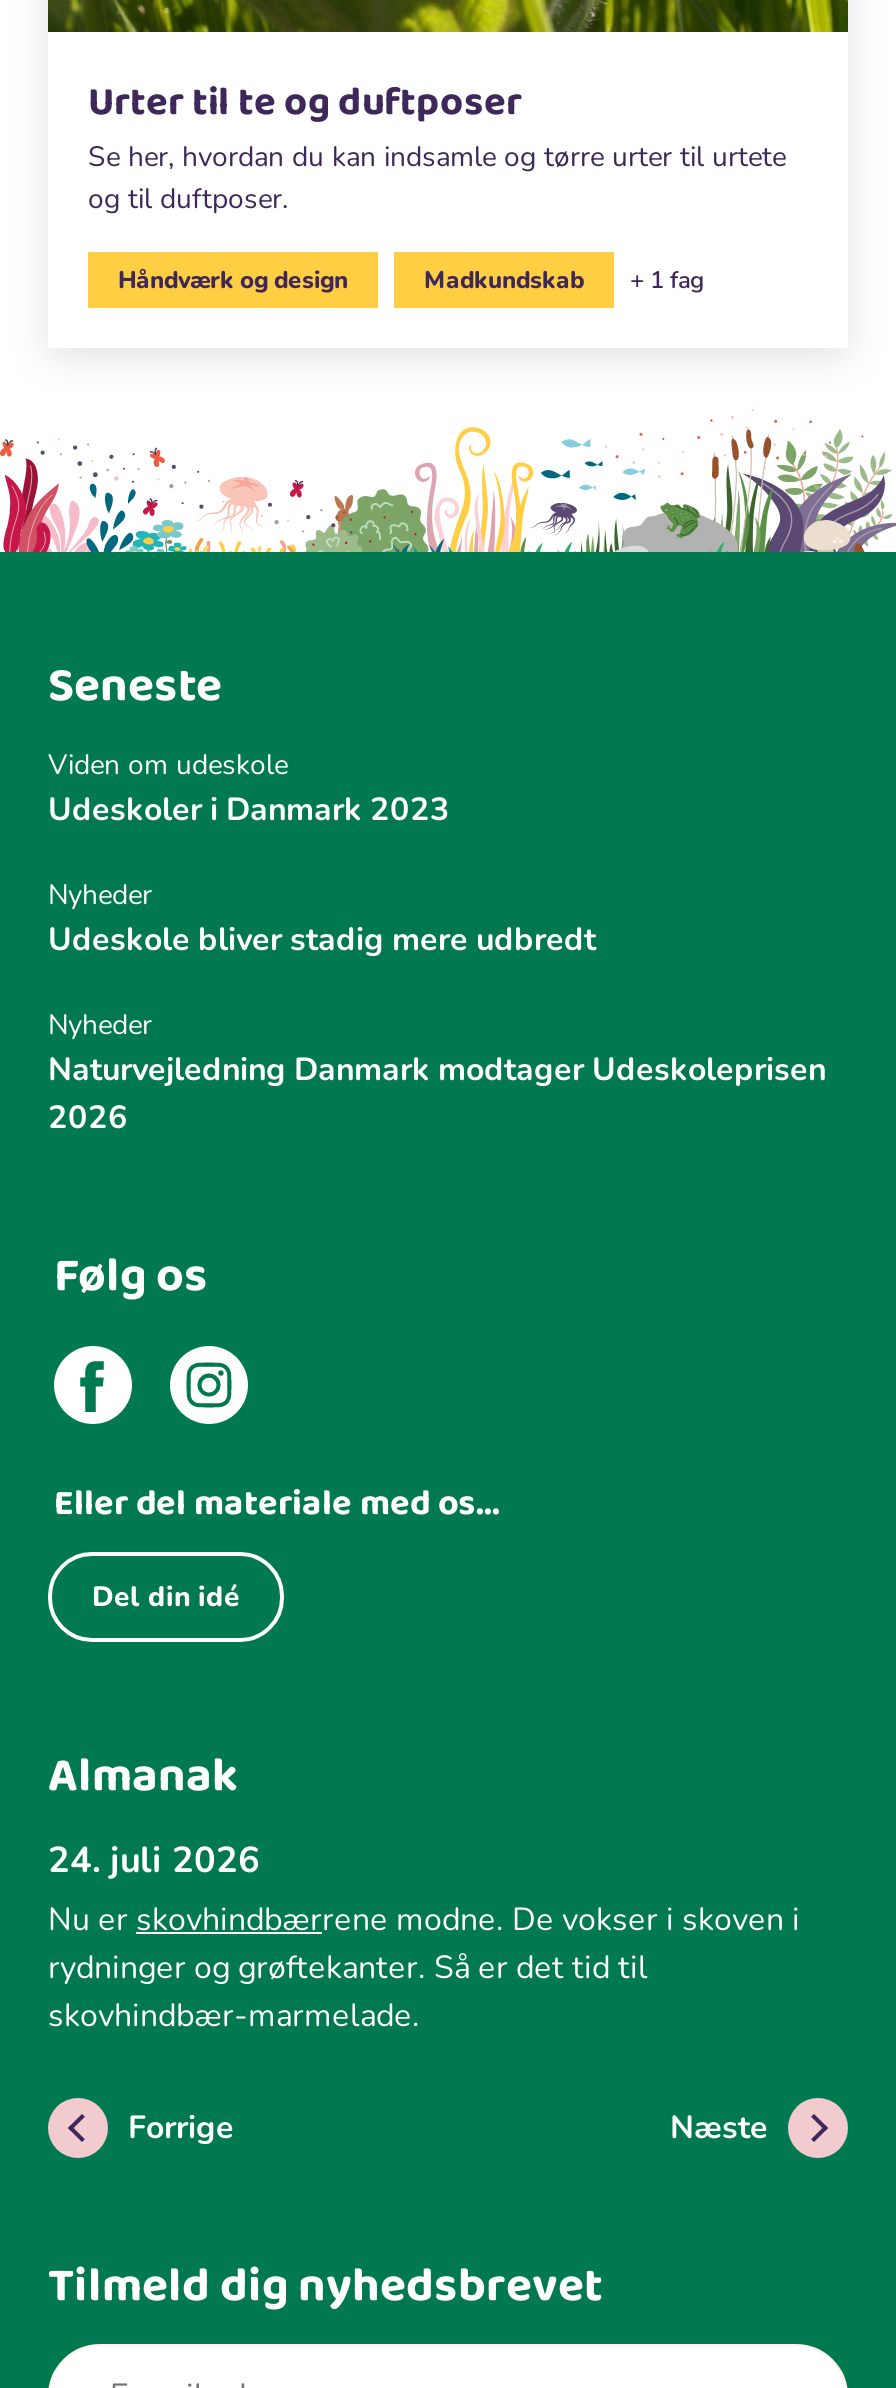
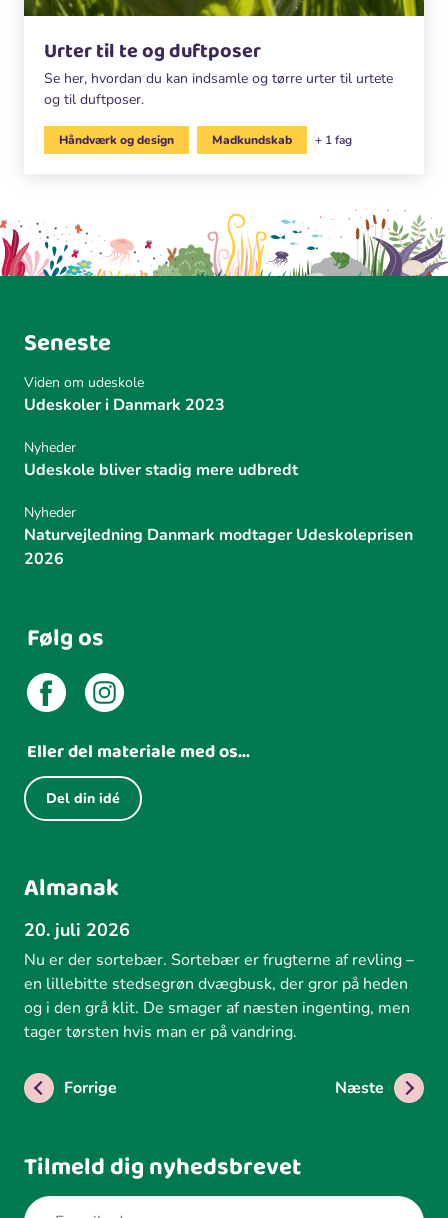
- 24. juli 2026
- Nu er skovhindbærrene modne. De vokser i skoven i
- rydninger og grøftekanter. Så er det tid til
- skovhindbær-marmelade.
+ 20. juli 2026
+ Nu er der sortebær. Sortebær er frugterne af revling –
+ en lillebitte stedsegrøn dvægbusk, der gror på heden
+ og i den grå klit. De smager af næsten ingenting, men
+ tager tørsten hvis man er på vandring.
